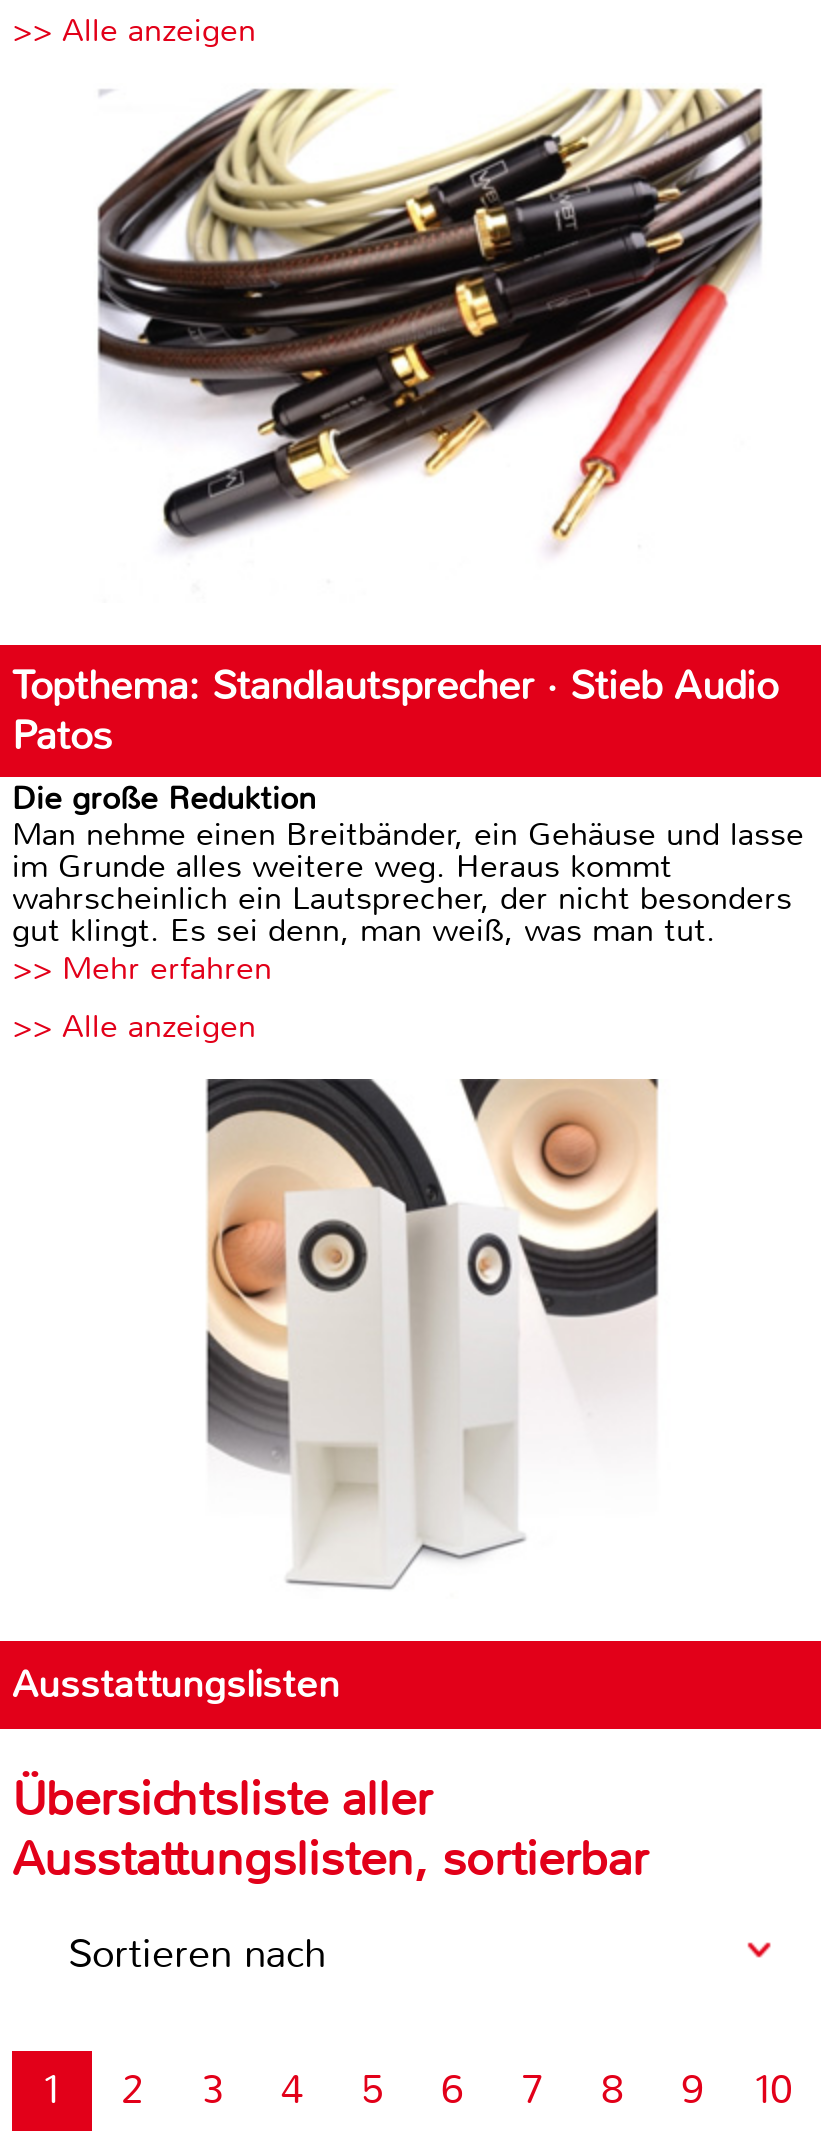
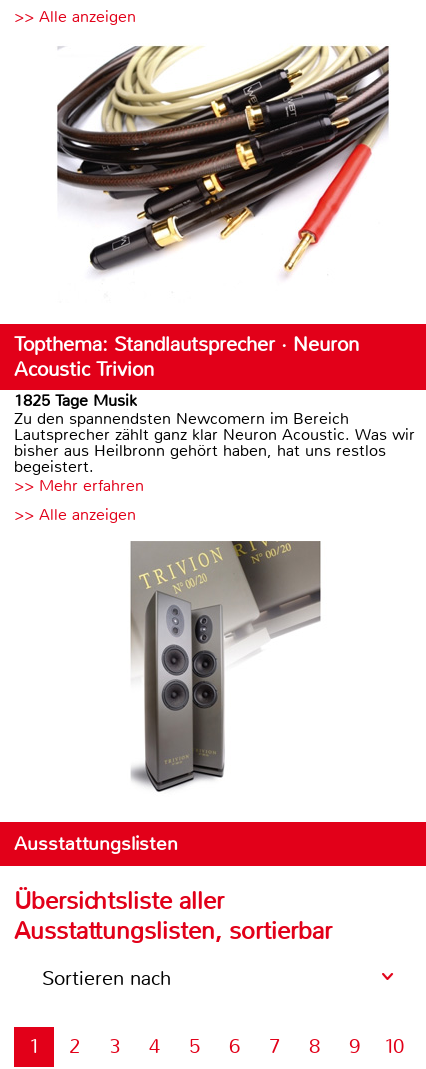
- Topthema: Standlautsprecher · Stieb Audio
- Patos
- Die große Reduktion
- Man nehme einen Breitbänder, ein Gehäuse und lasse
- im Grunde alles weitere weg. Heraus kommt
- wahrscheinlich ein Lautsprecher, der nicht besonders
- gut klingt. Es sei denn, man weiß, was man tut.
+ Topthema: Standlautsprecher · Neuron
+ Acoustic Trivion
+ 1825 Tage Musik
+ Zu den spannendsten Newcomern im Bereich
+ Lautsprecher zählt ganz klar Neuron Acoustic. Was wir
+ bisher aus Heilbronn gehört haben, hat uns restlos
+ begeistert.

- [image]
+ [image]
